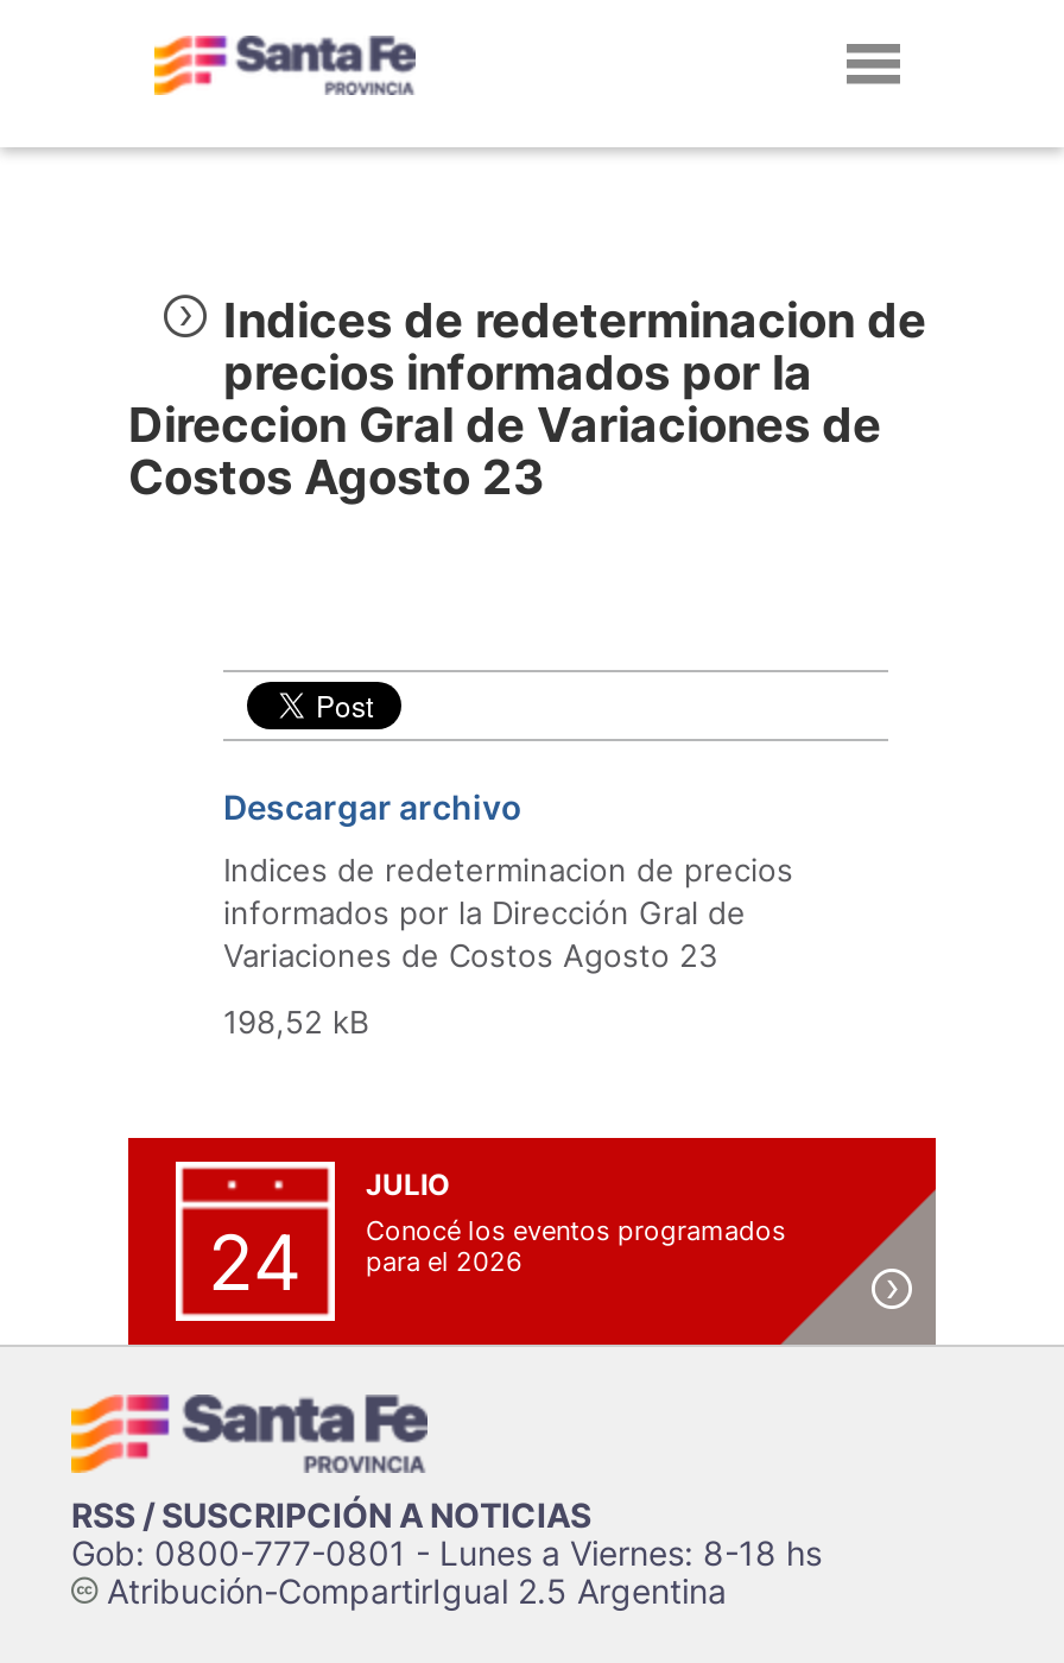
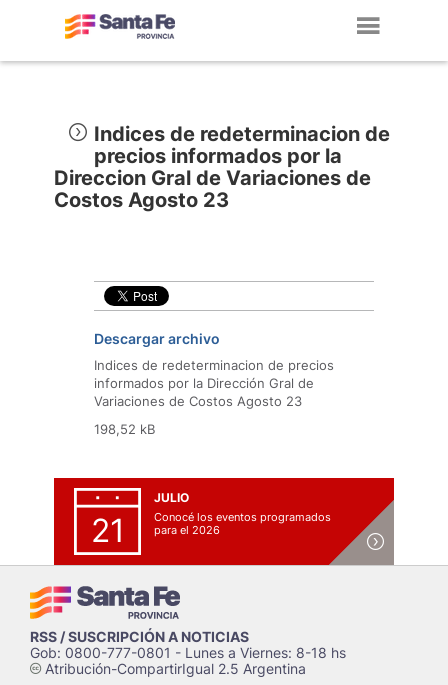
- 24
+ 21
